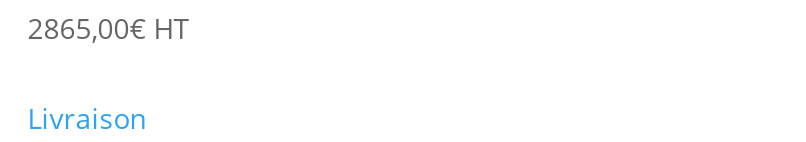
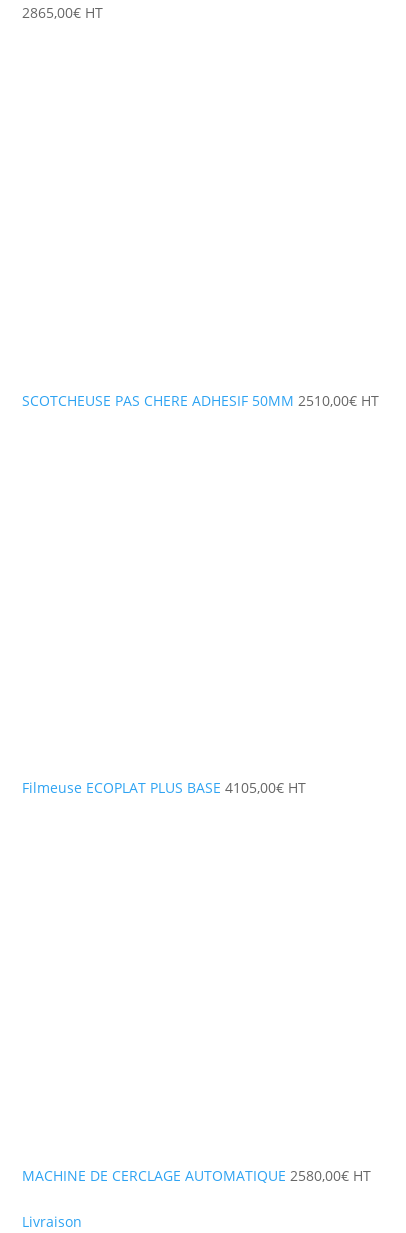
+ SCOTCHEUSE PAS CHERE ADHESIF 50MM 2510,00€ HT

+ Filmeuse ECOPLAT PLUS BASE 4105,00€ HT

+ MACHINE DE CERCLAGE AUTOMATIQUE 2580,00€ HT
